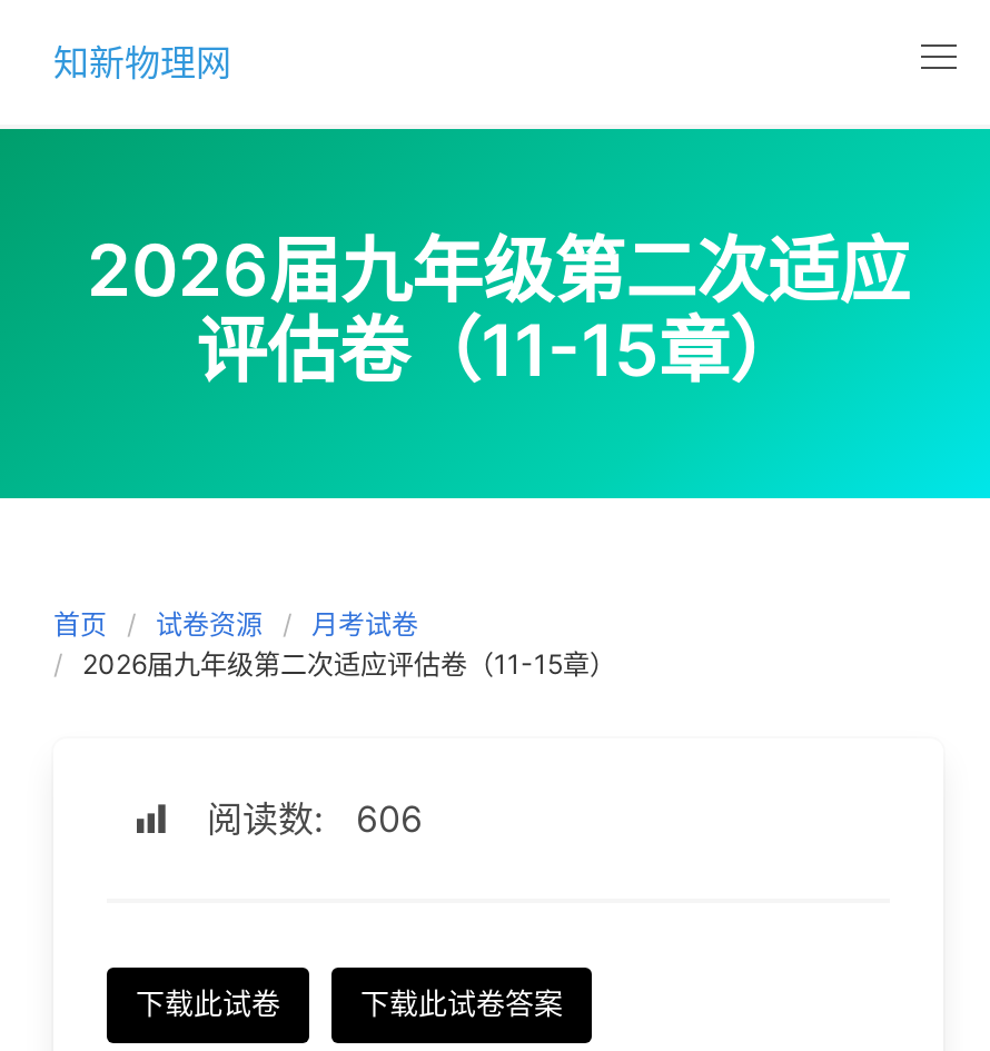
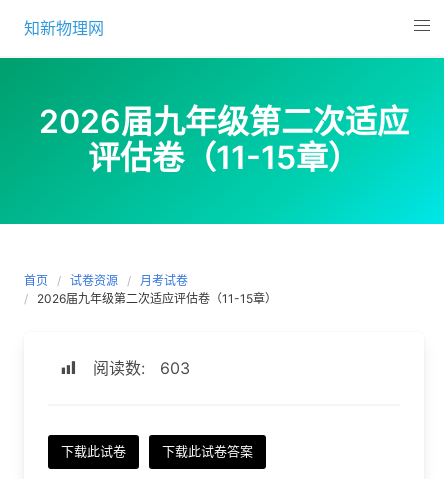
- 阅读数: 606
+ 阅读数: 603
